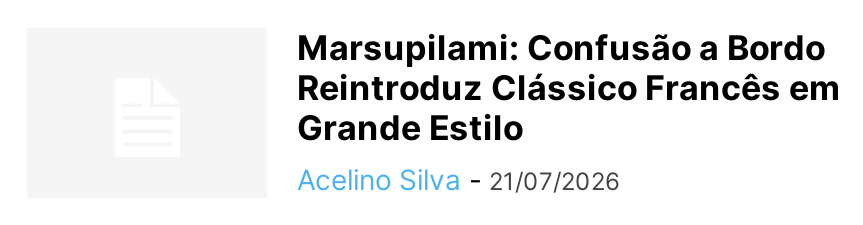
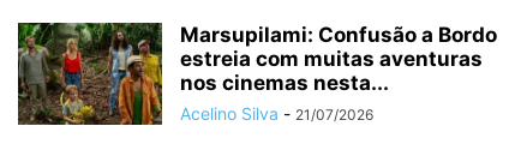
+ [image]

- Reintroduz Clássico Francês em
- Grande Estilo
+ estreia com muitas aventuras
+ nos cinemas nesta...
